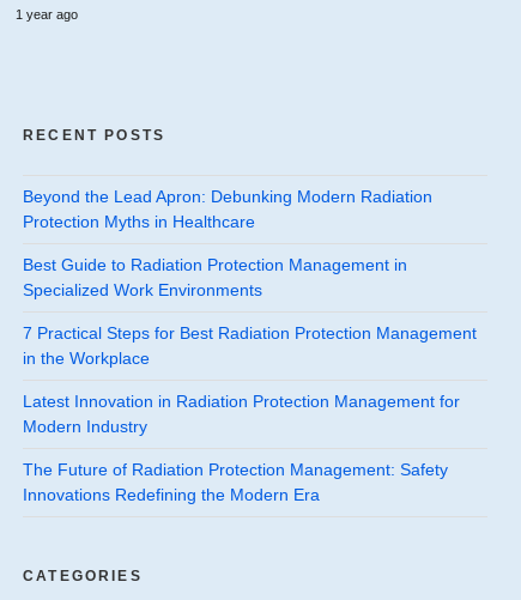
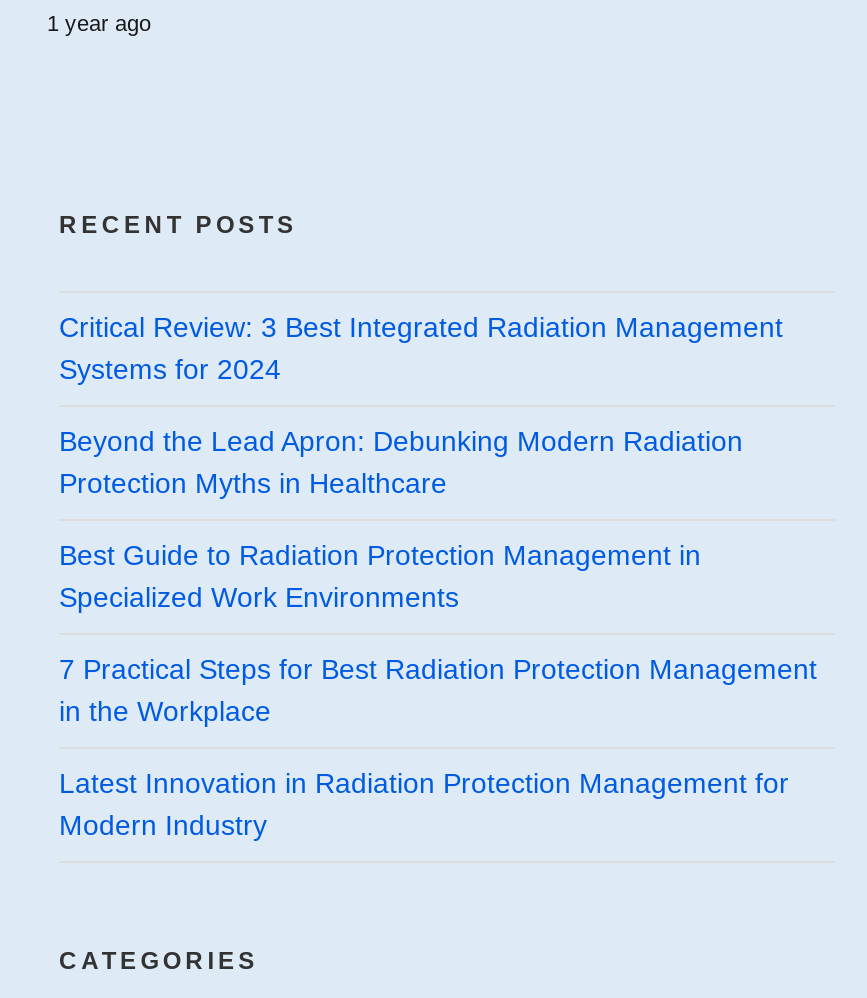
+ Critical Review: 3 Best Integrated Radiation Management
+ Systems for 2024

moved down: Beyond the Lead Apron: Debunking Modern Radiation | Protection Myths in Healthcare | Best Guide to Radiation Protection Management in | Specialized Work Environments | 7 Practical Steps for Best Radiation Protection Management | in the Workplace | Latest Innovation in Radiation Protection Management for | Modern Industry

- The Future of Radiation Protection Management: Safety
- Innovations Redefining the Modern Era
